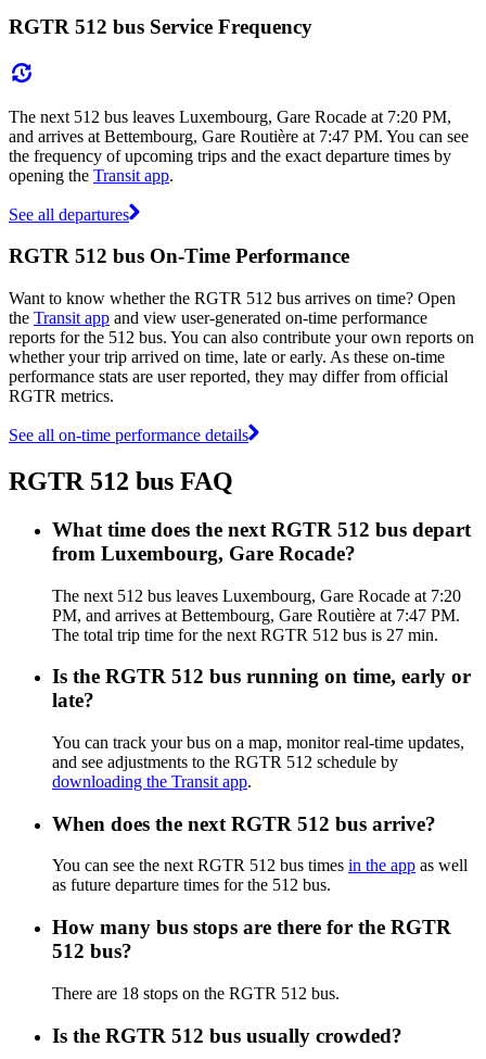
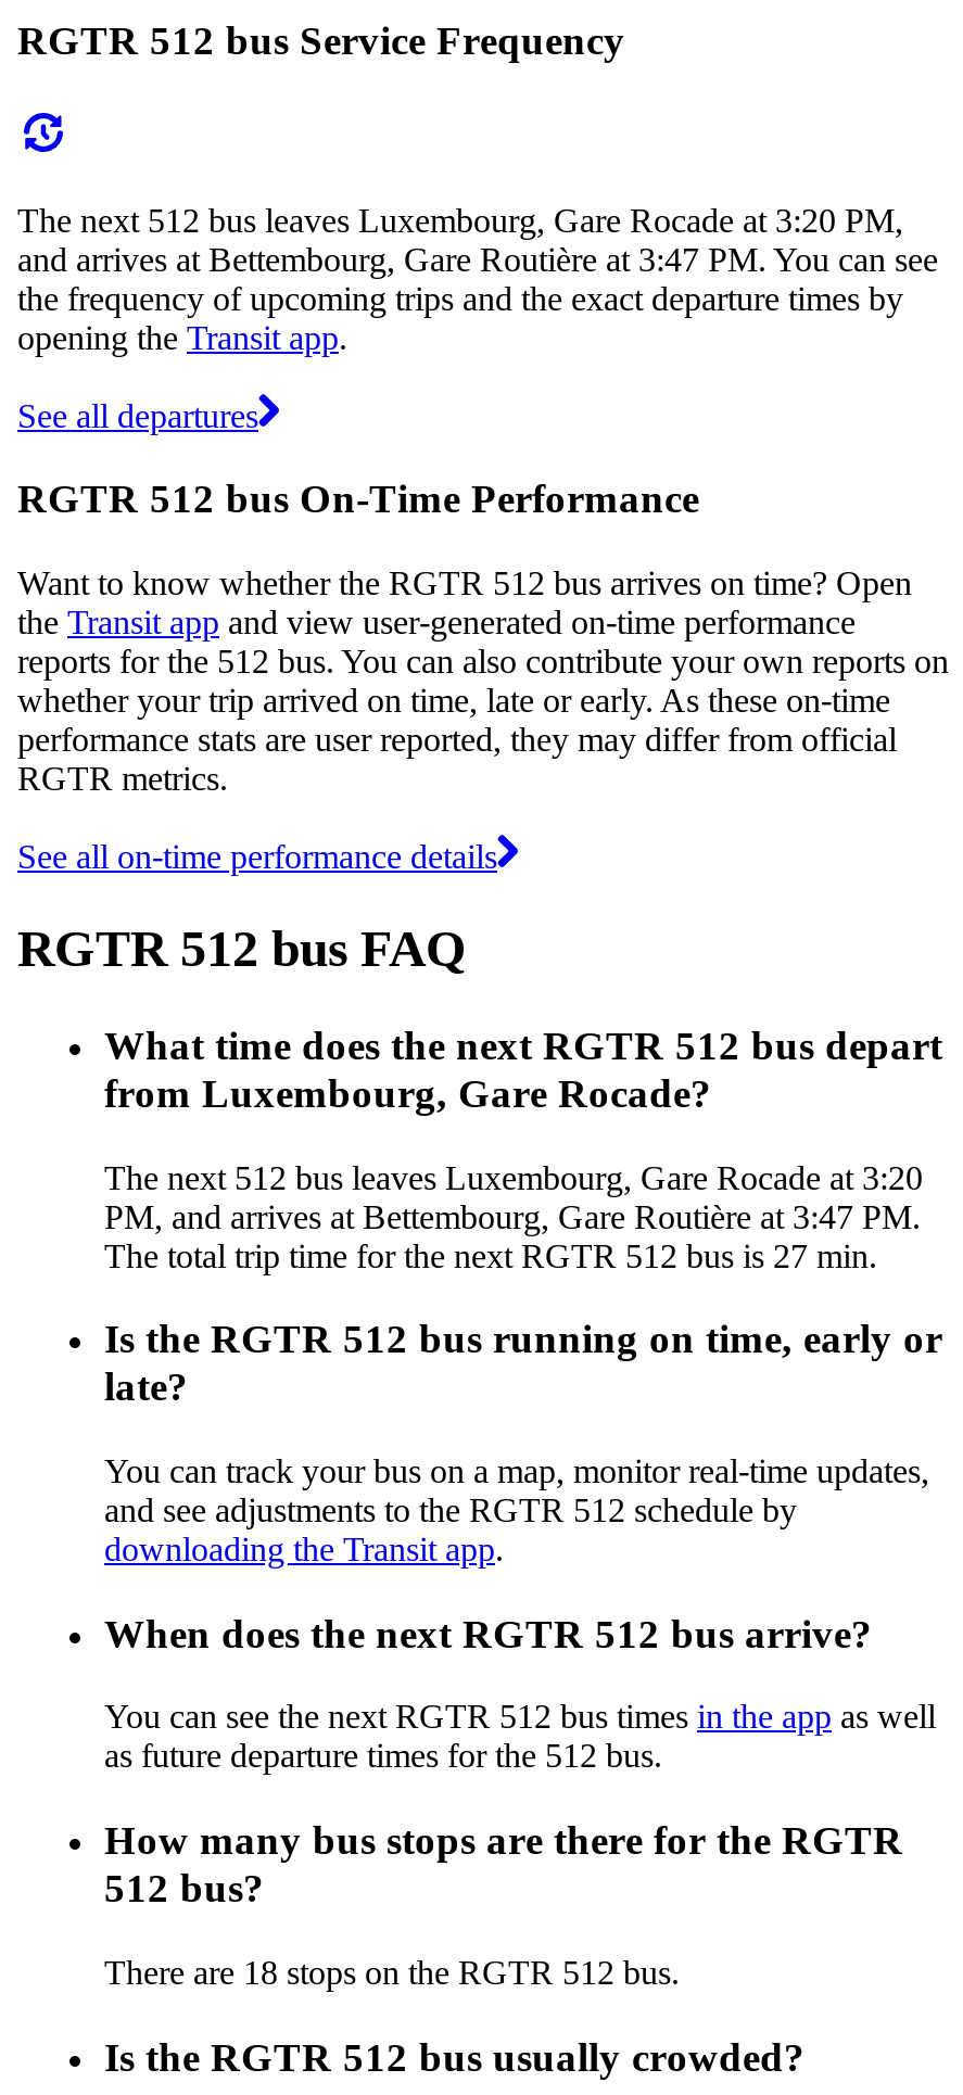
- The next 512 bus leaves Luxembourg, Gare Rocade at 7:20 PM,
+ The next 512 bus leaves Luxembourg, Gare Rocade at 3:20 PM,

- and arrives at Bettembourg, Gare Routière at 7:47 PM. You can see
+ and arrives at Bettembourg, Gare Routière at 3:47 PM. You can see

- The next 512 bus leaves Luxembourg, Gare Rocade at 7:20
+ The next 512 bus leaves Luxembourg, Gare Rocade at 3:20

- PM, and arrives at Bettembourg, Gare Routière at 7:47 PM.
+ PM, and arrives at Bettembourg, Gare Routière at 3:47 PM.
